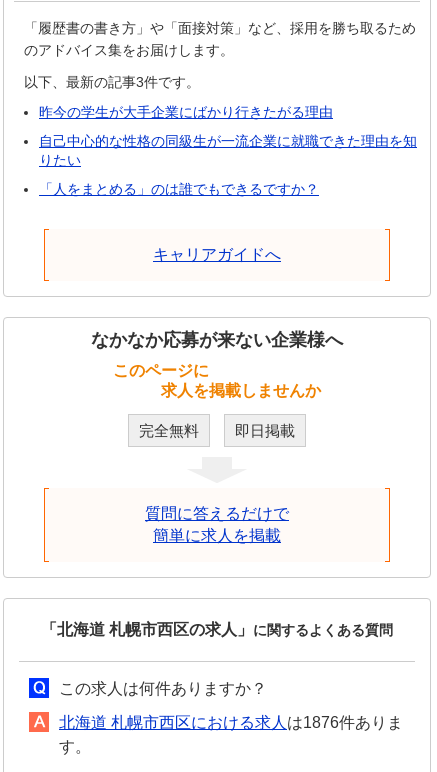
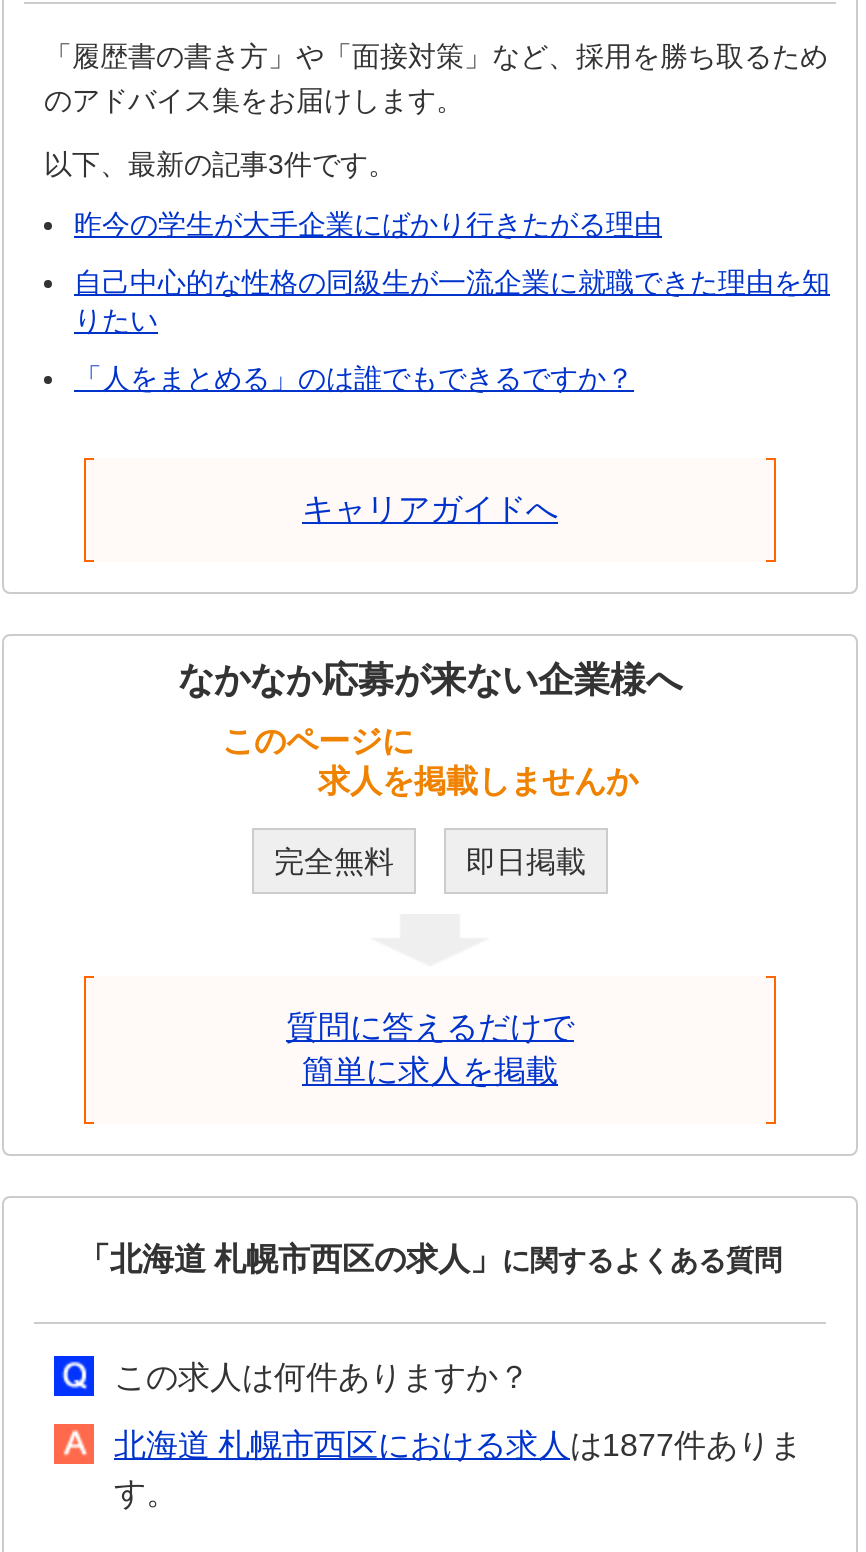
- 北海道 札幌市西区における求人は1876件ありま
+ 北海道 札幌市西区における求人は1877件ありま
